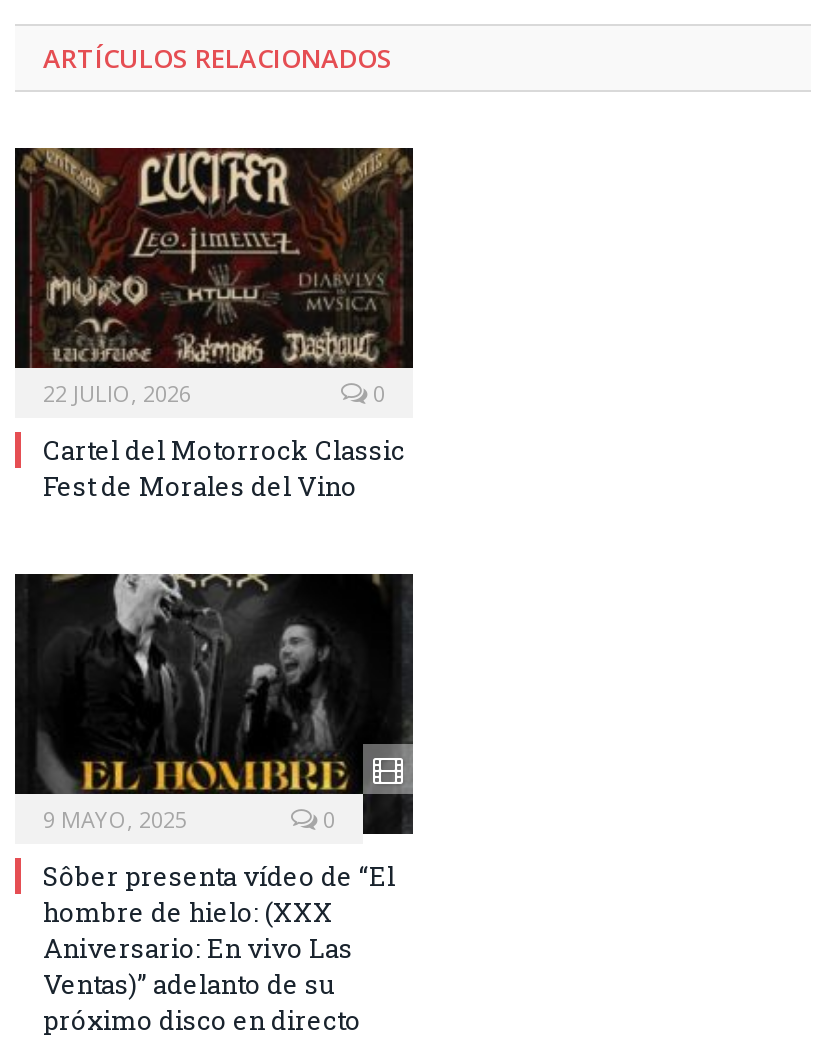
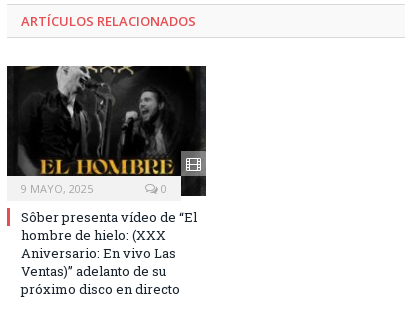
- [image]
- 22 JULIO, 2026
- 0
- Cartel del Motorrock Classic
- Fest de Morales del Vino
